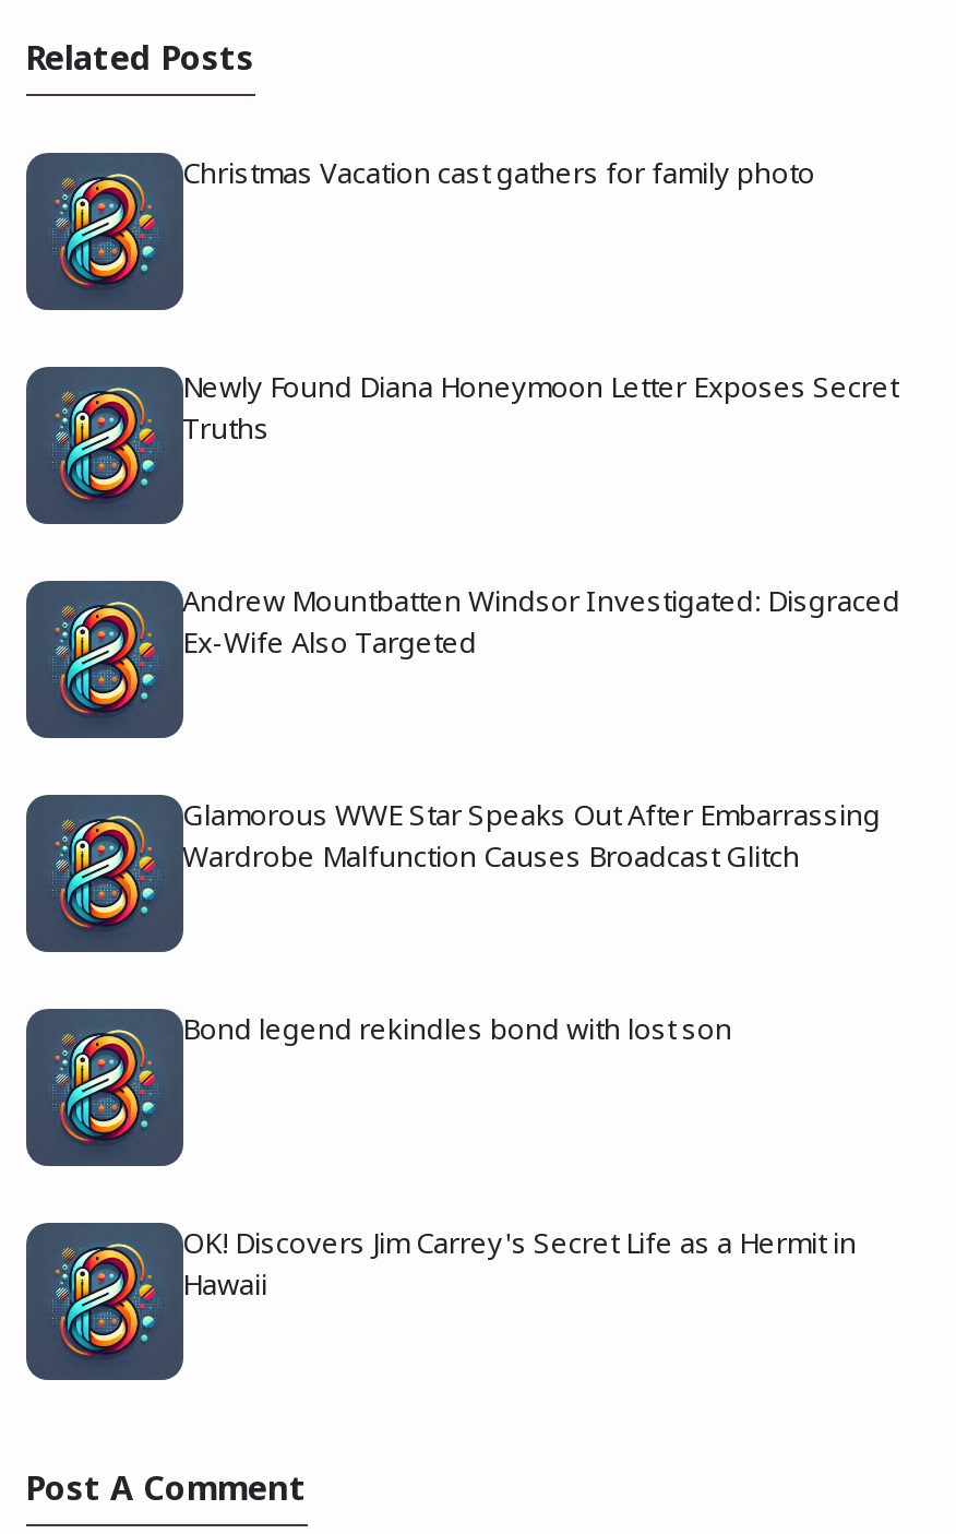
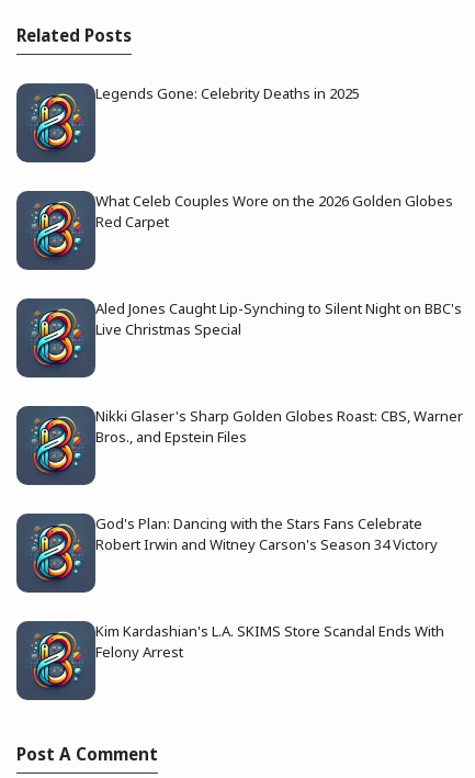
- Christmas Vacation cast gathers for family photo
+ Legends Gone: Celebrity Deaths in 2025

- Newly Found Diana Honeymoon Letter Exposes Secret
- Truths
+ What Celeb Couples Wore on the 2026 Golden Globes
+ Red Carpet

- Andrew Mountbatten Windsor Investigated: Disgraced
- Ex-Wife Also Targeted
+ Aled Jones Caught Lip-Synching to Silent Night on BBC's
+ Live Christmas Special

- Glamorous WWE Star Speaks Out After Embarrassing
- Wardrobe Malfunction Causes Broadcast Glitch
+ Nikki Glaser's Sharp Golden Globes Roast: CBS, Warner
+ Bros., and Epstein Files

- Bond legend rekindles bond with lost son
+ God's Plan: Dancing with the Stars Fans Celebrate
+ Robert Irwin and Witney Carson's Season 34 Victory

- OK! Discovers Jim Carrey's Secret Life as a Hermit in
- Hawaii
+ Kim Kardashian's L.A. SKIMS Store Scandal Ends With
+ Felony Arrest
